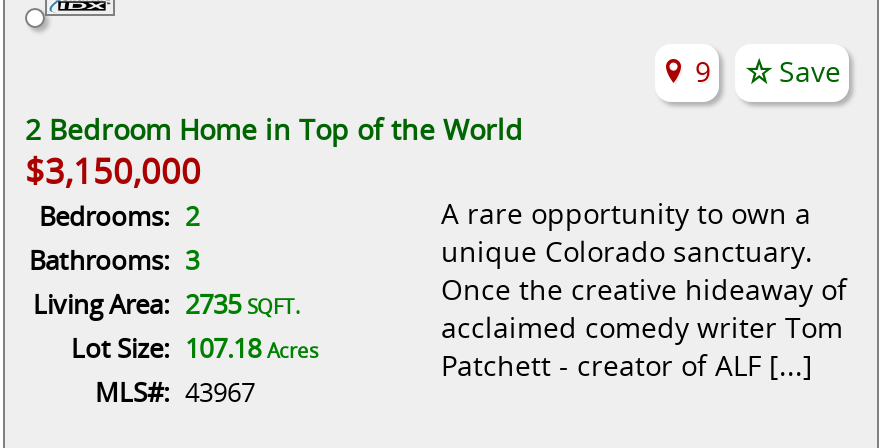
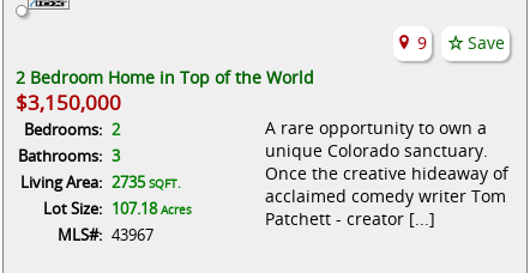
- Patchett - creator of ALF [...]
+ Patchett - creator [...]
